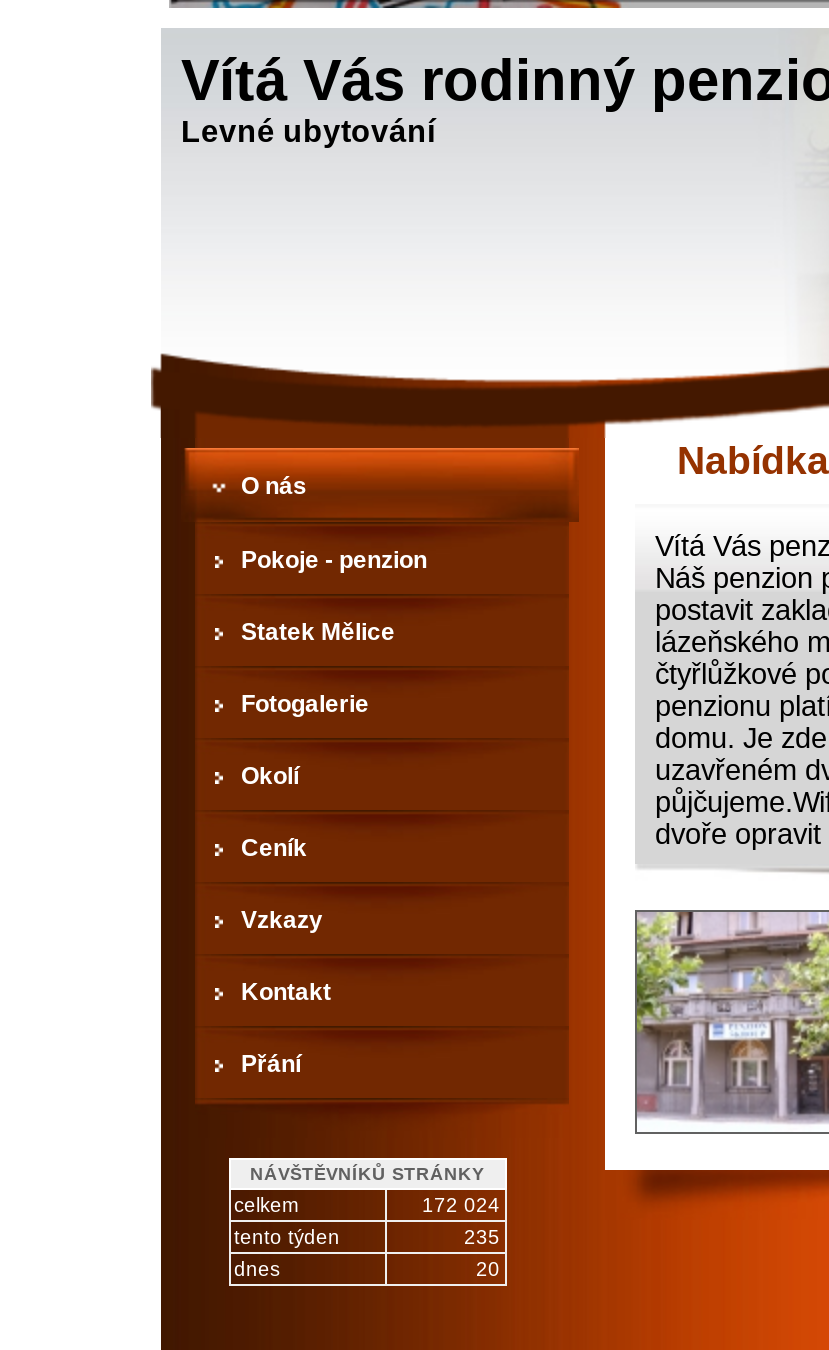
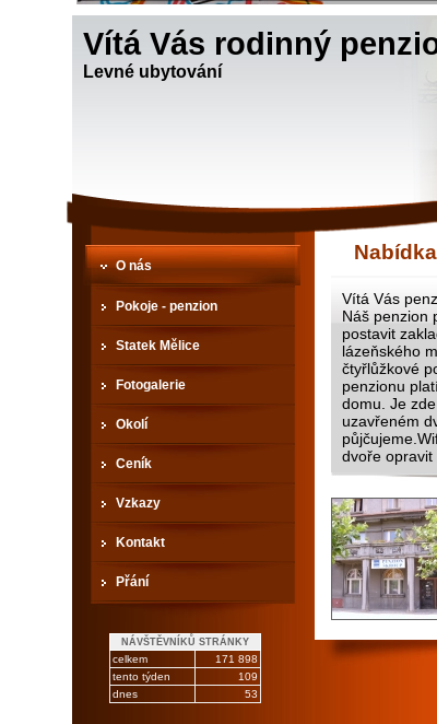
- 172 024
+ 171 898

- 235
+ 109

- 20
+ 53
